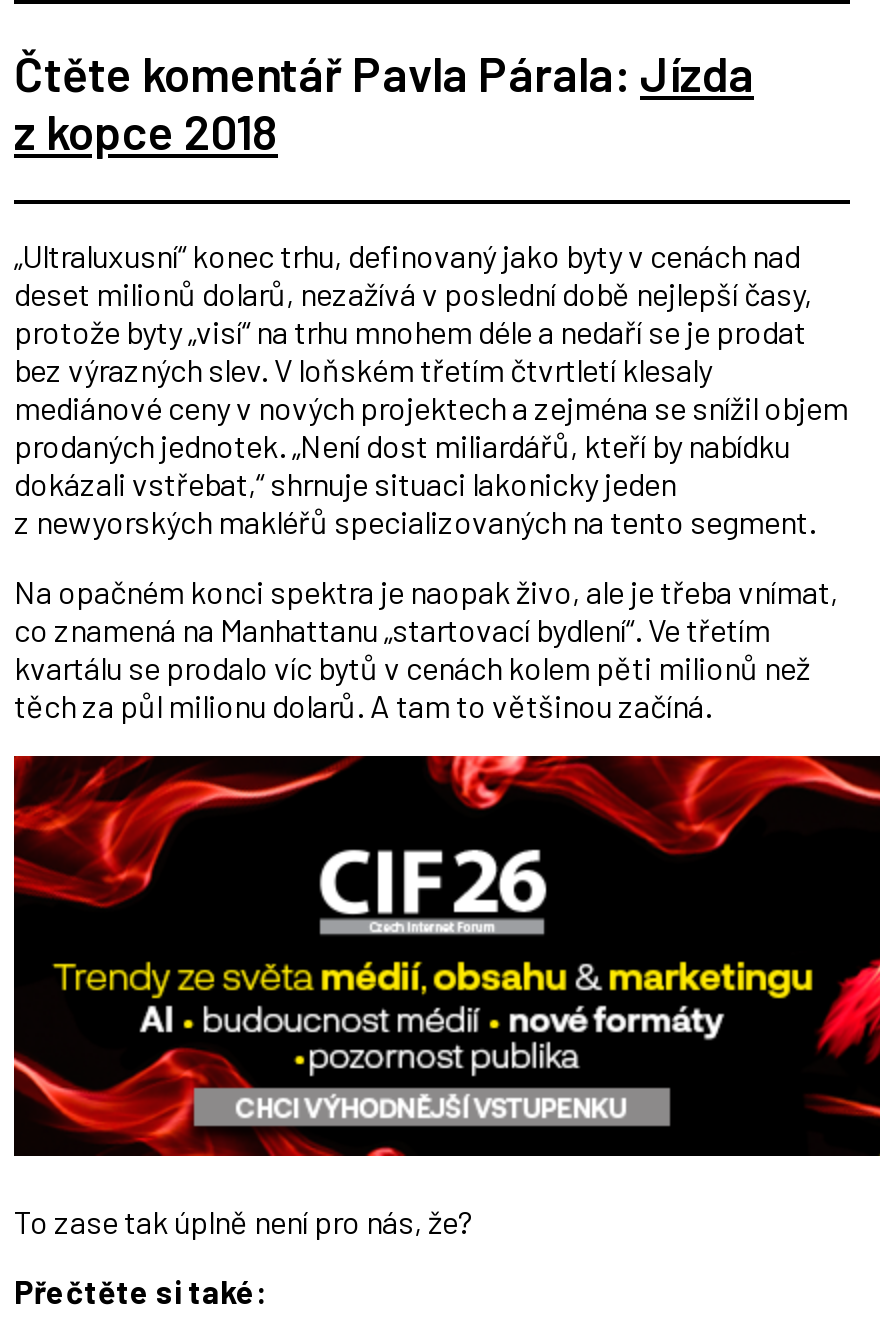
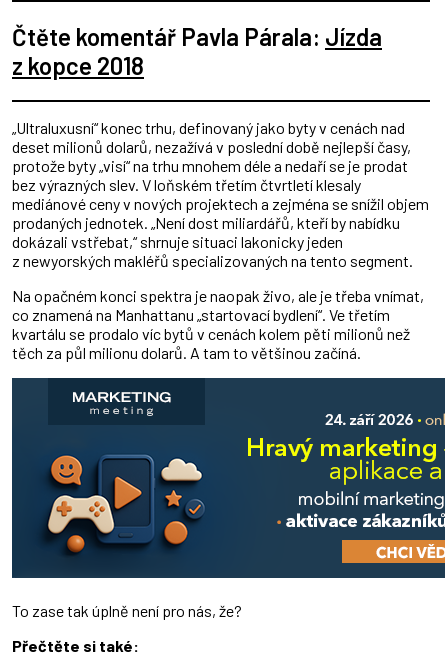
- [image]
+ [image]
